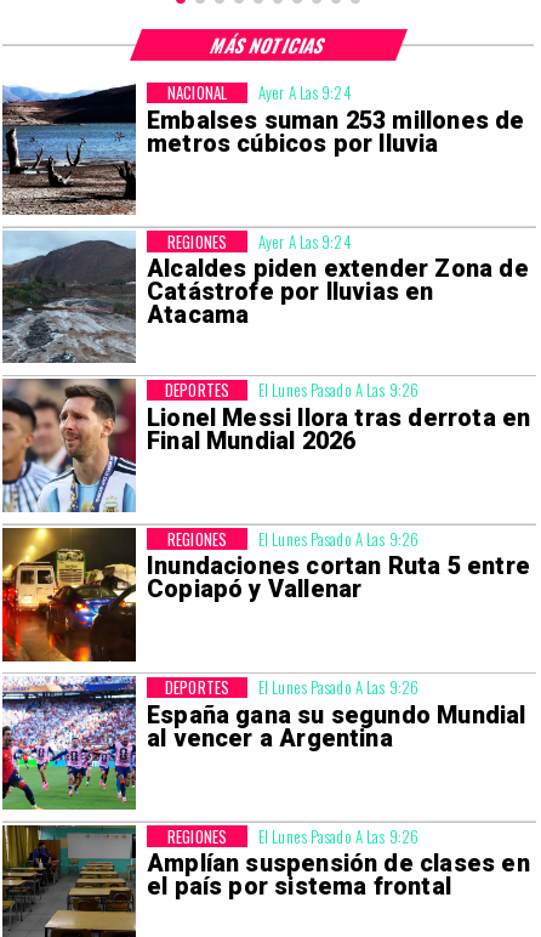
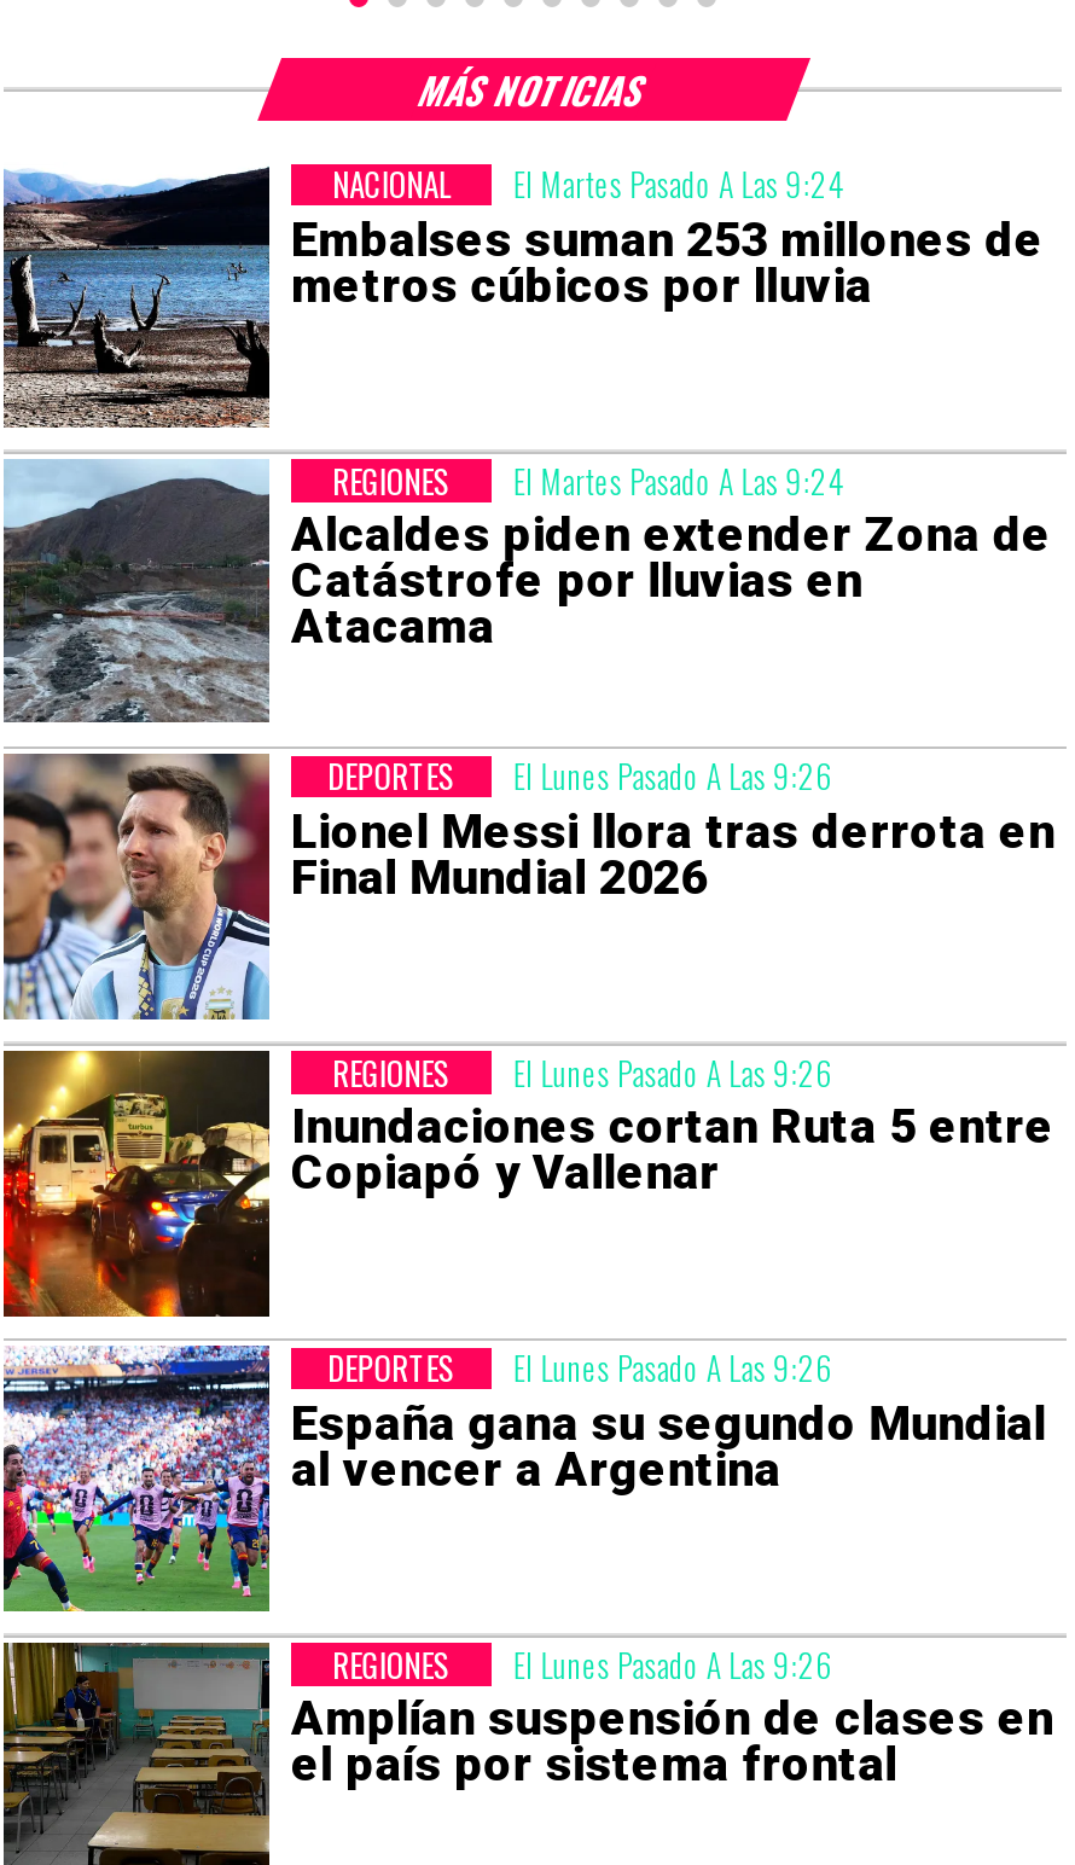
- Ayer A Las 9:24
+ El Martes Pasado A Las 9:24

- Ayer A Las 9:24
+ El Martes Pasado A Las 9:24
